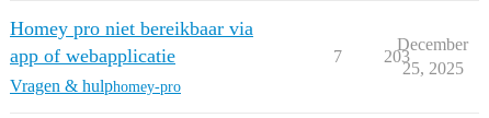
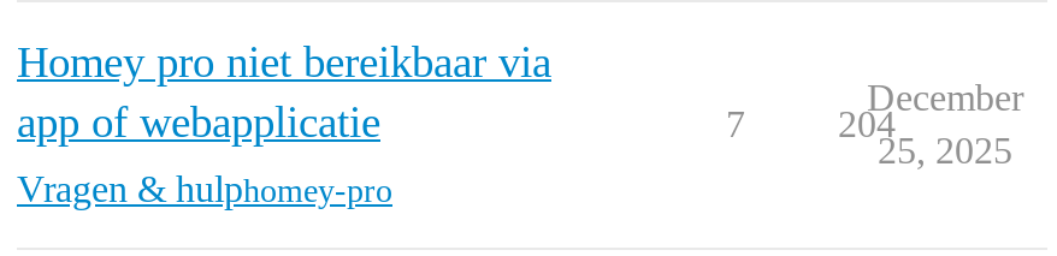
- 203
+ 204
